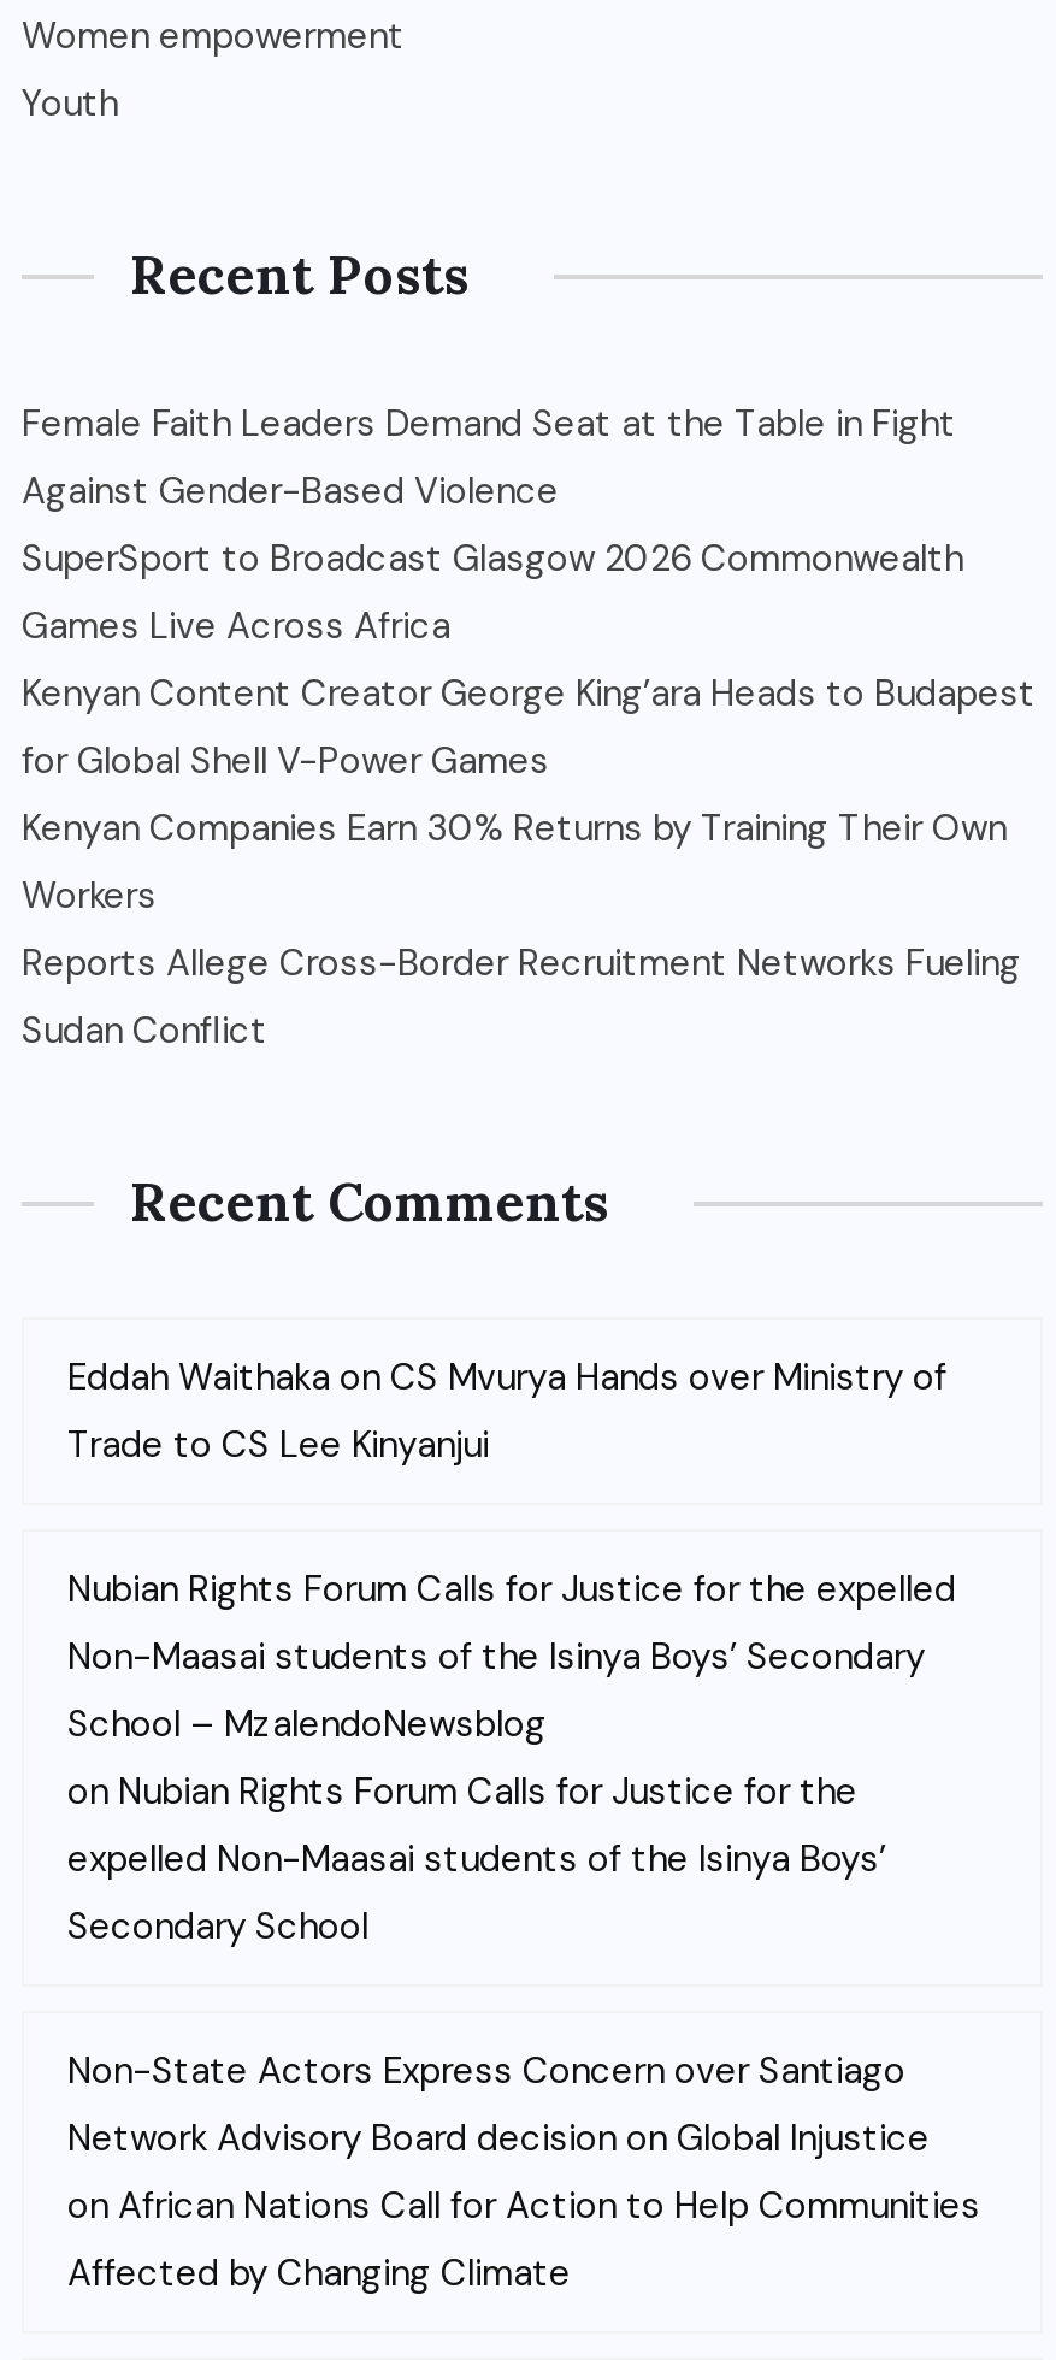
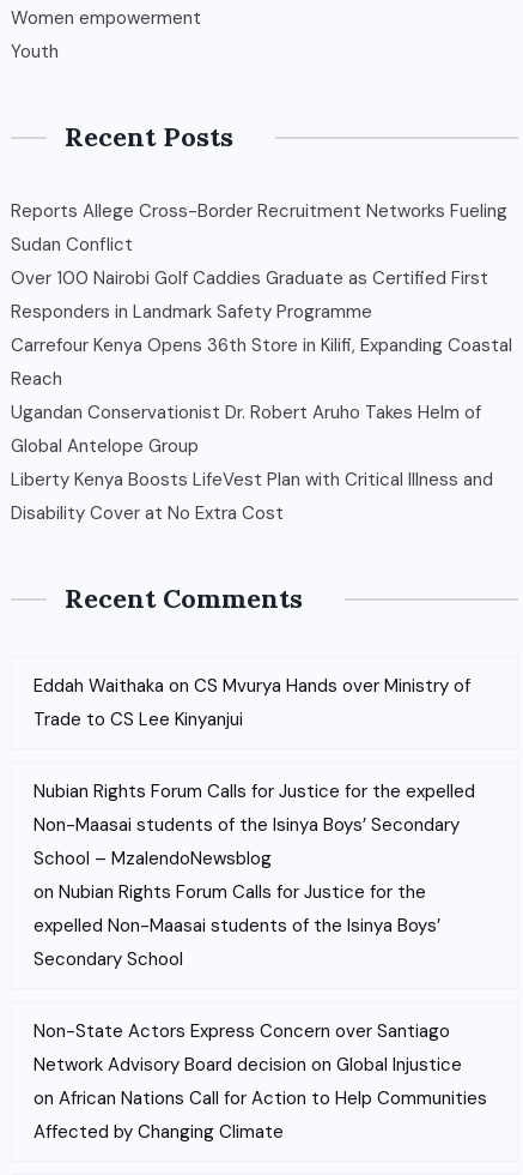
- Female Faith Leaders Demand Seat at the Table in Fight
- Against Gender-Based Violence
- SuperSport to Broadcast Glasgow 2026 Commonwealth
- Games Live Across Africa
- Kenyan Content Creator George King’ara Heads to Budapest
- for Global Shell V-Power Games
- Kenyan Companies Earn 30% Returns by Training Their Own
- Workers

moved up: Reports Allege Cross-Border Recruitment Networks Fueling | Sudan Conflict

+ Over 100 Nairobi Golf Caddies Graduate as Certified First
+ Responders in Landmark Safety Programme
+ Carrefour Kenya Opens 36th Store in Kilifi, Expanding Coastal
+ Reach
+ Ugandan Conservationist Dr. Robert Aruho Takes Helm of
+ Global Antelope Group
+ Liberty Kenya Boosts LifeVest Plan with Critical Illness and
+ Disability Cover at No Extra Cost
